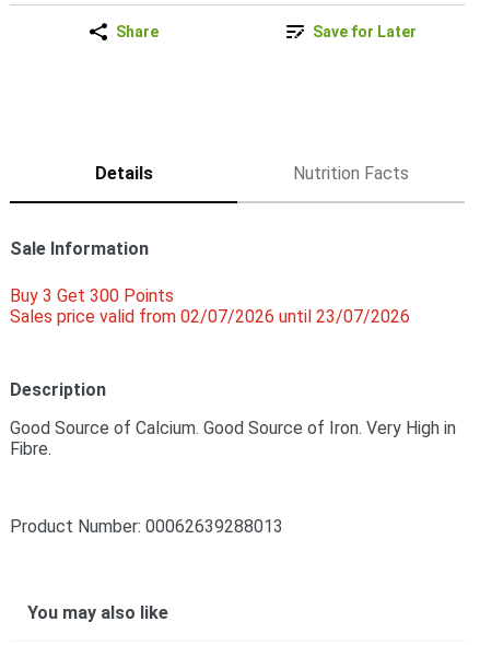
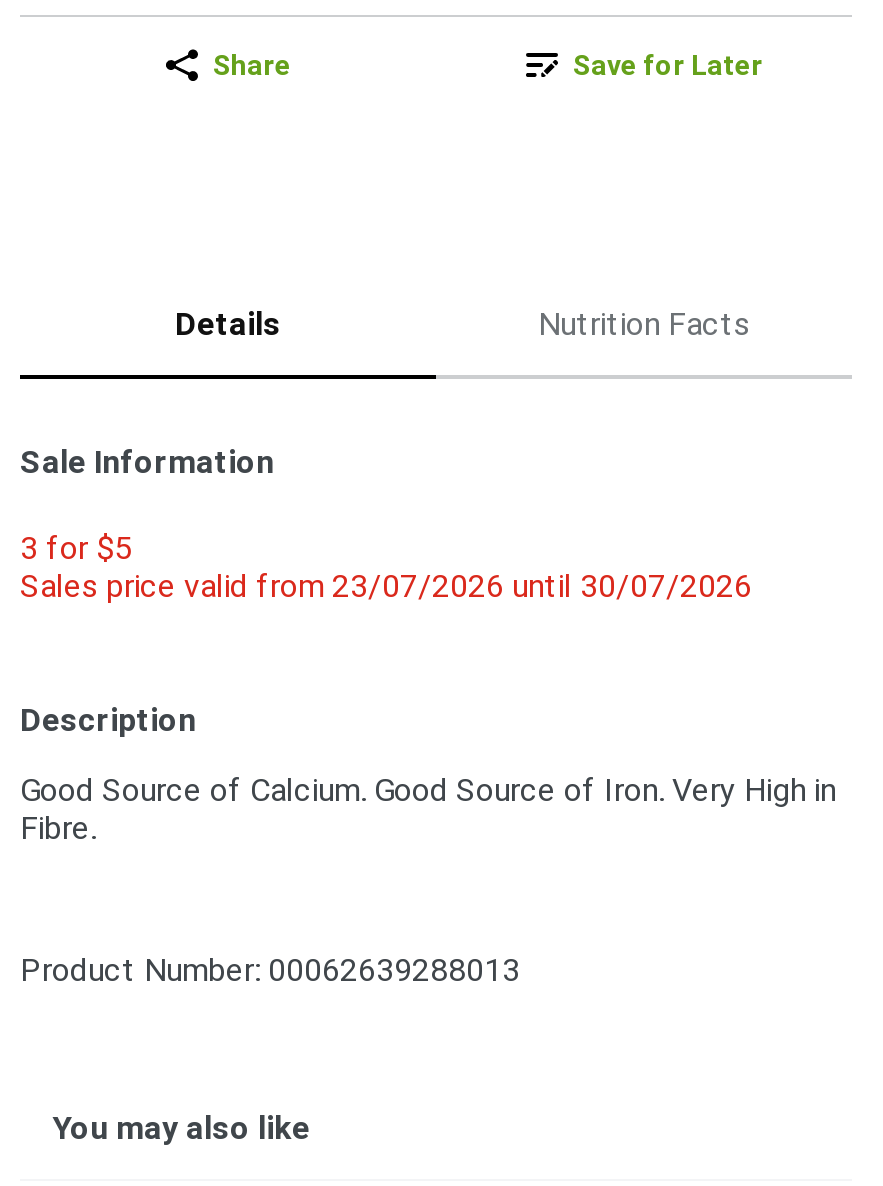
- Buy 3 Get 300 Points
- Sales price valid from 02/07/2026 until 23/07/2026
+ 3 for $5
+ Sales price valid from 23/07/2026 until 30/07/2026
